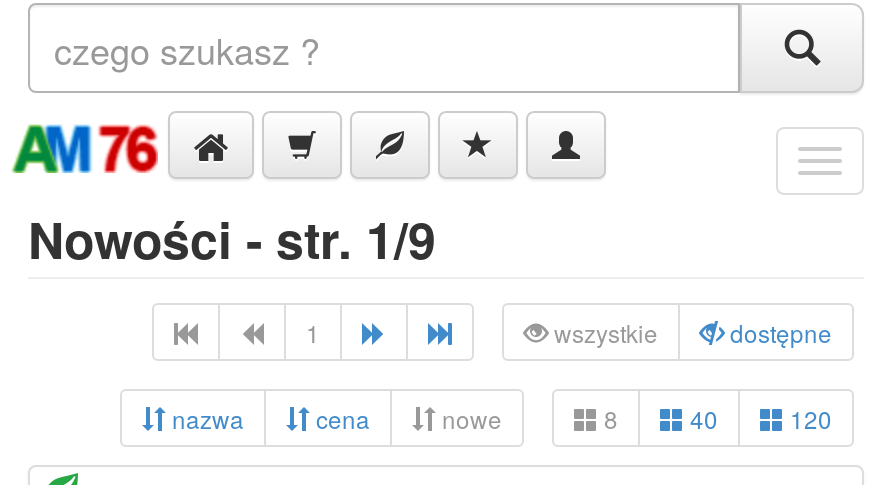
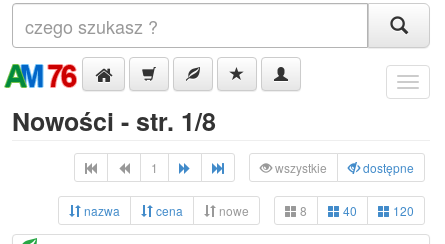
- Nowości - str. 1/9
+ Nowości - str. 1/8
